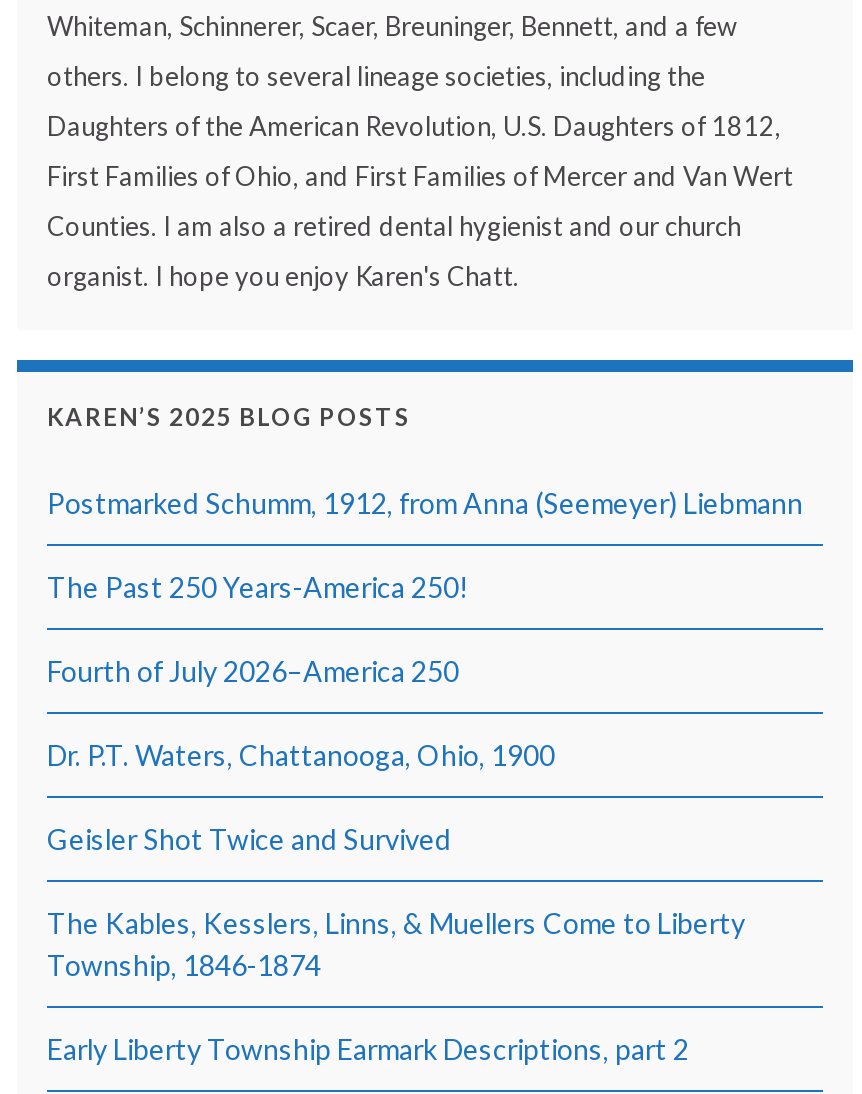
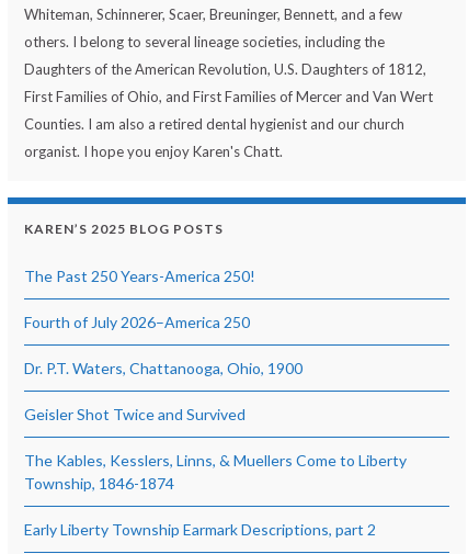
- Postmarked Schumm, 1912, from Anna (Seemeyer) Liebmann
